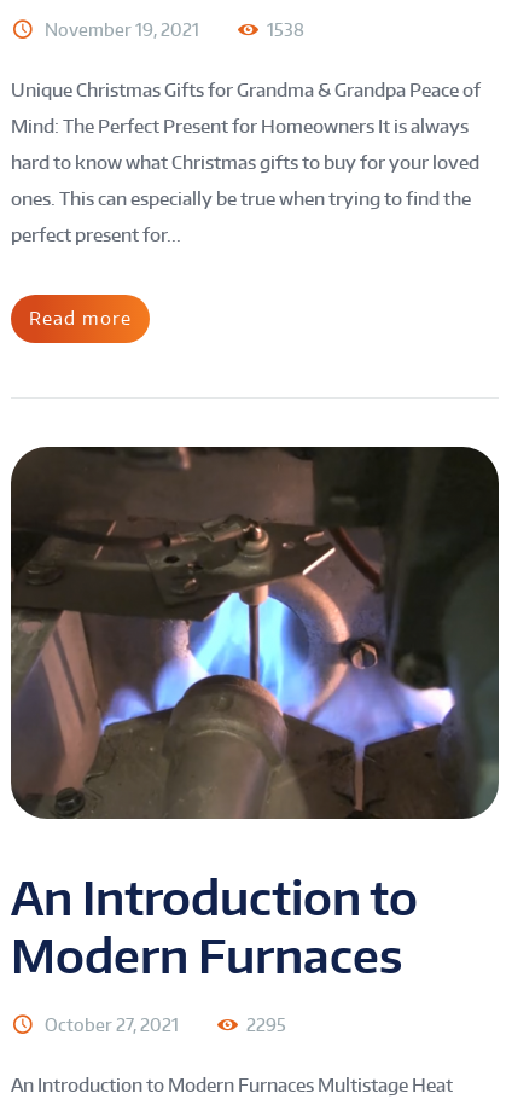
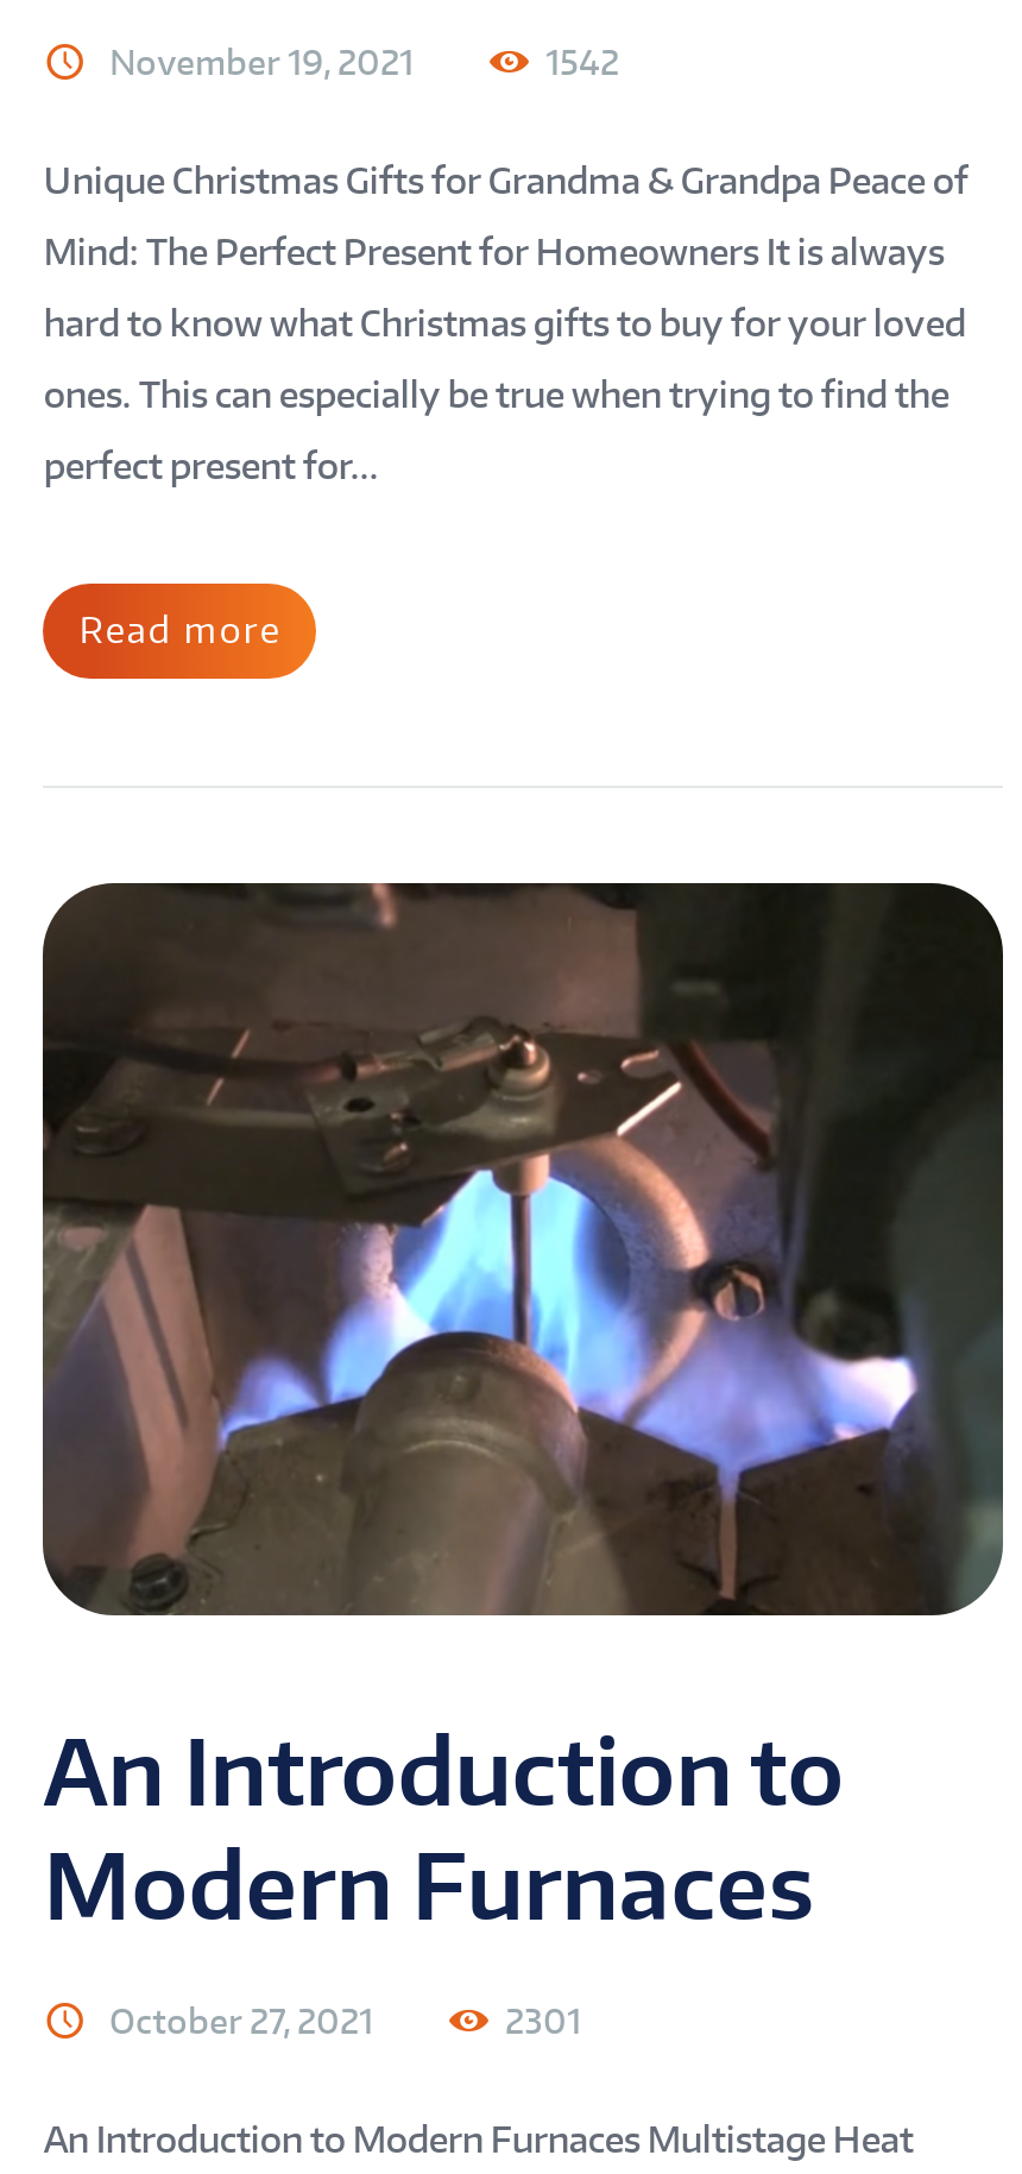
- 1538
+ 1542

- 2295
+ 2301
